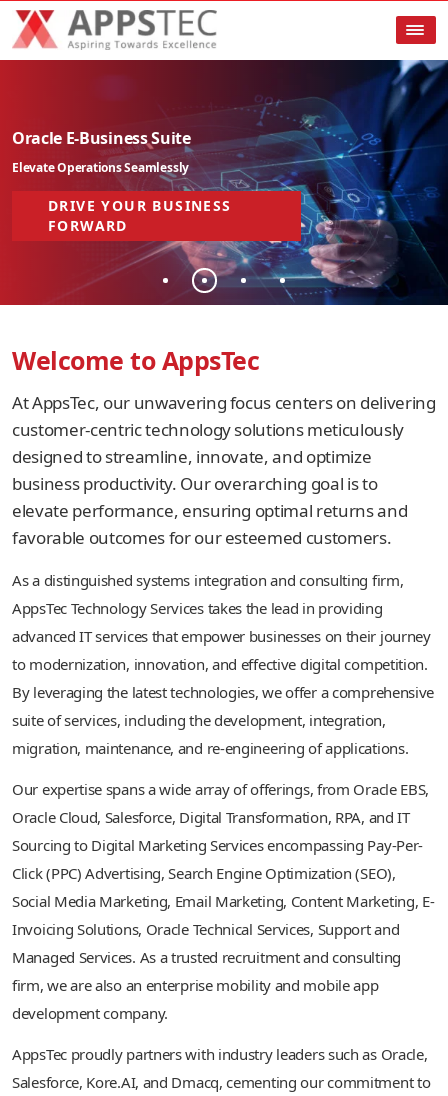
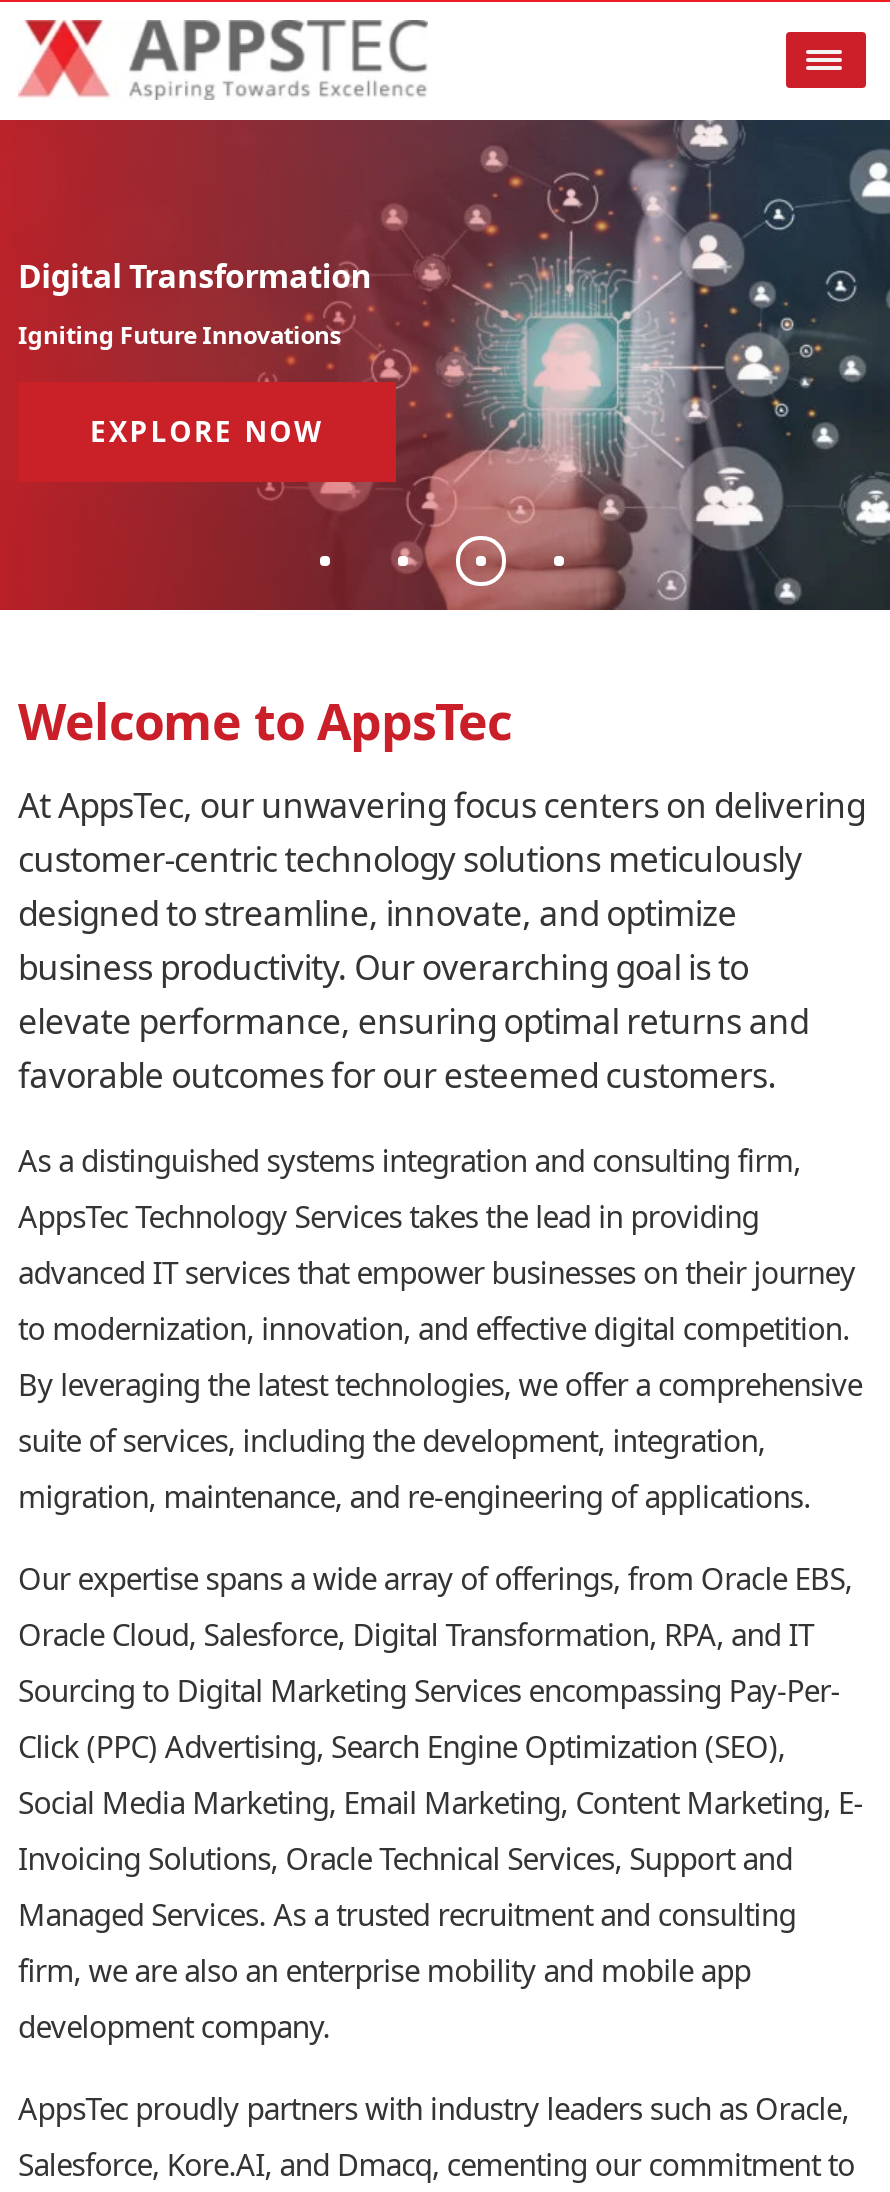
- [image]
- Oracle E-Business Suite
+ [image]
+ Digital Transformation

- Elevate Operations Seamlessly
+ Igniting Future Innovations

- DRIVE YOUR BUSINESS
- FORWARD
+ EXPLORE NOW
